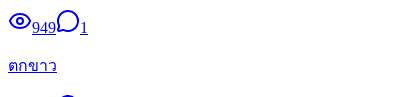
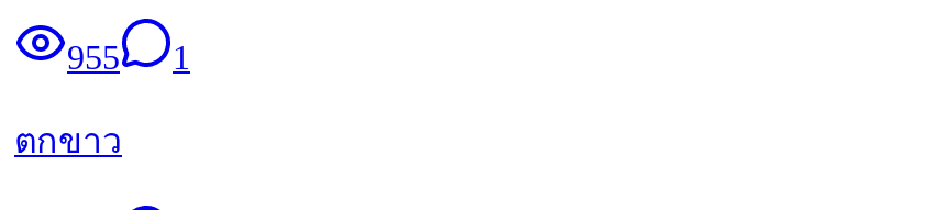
- 949 1
+ 955 1
